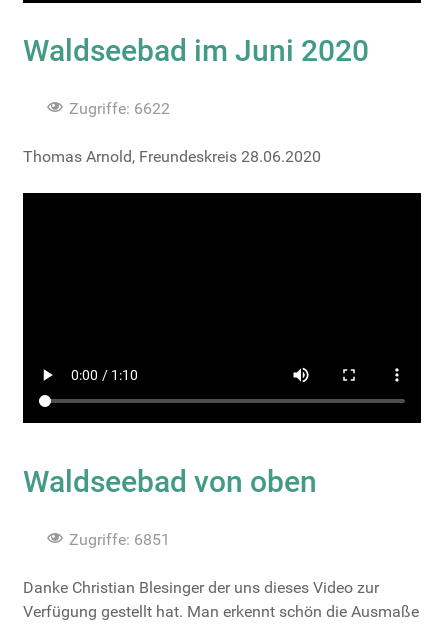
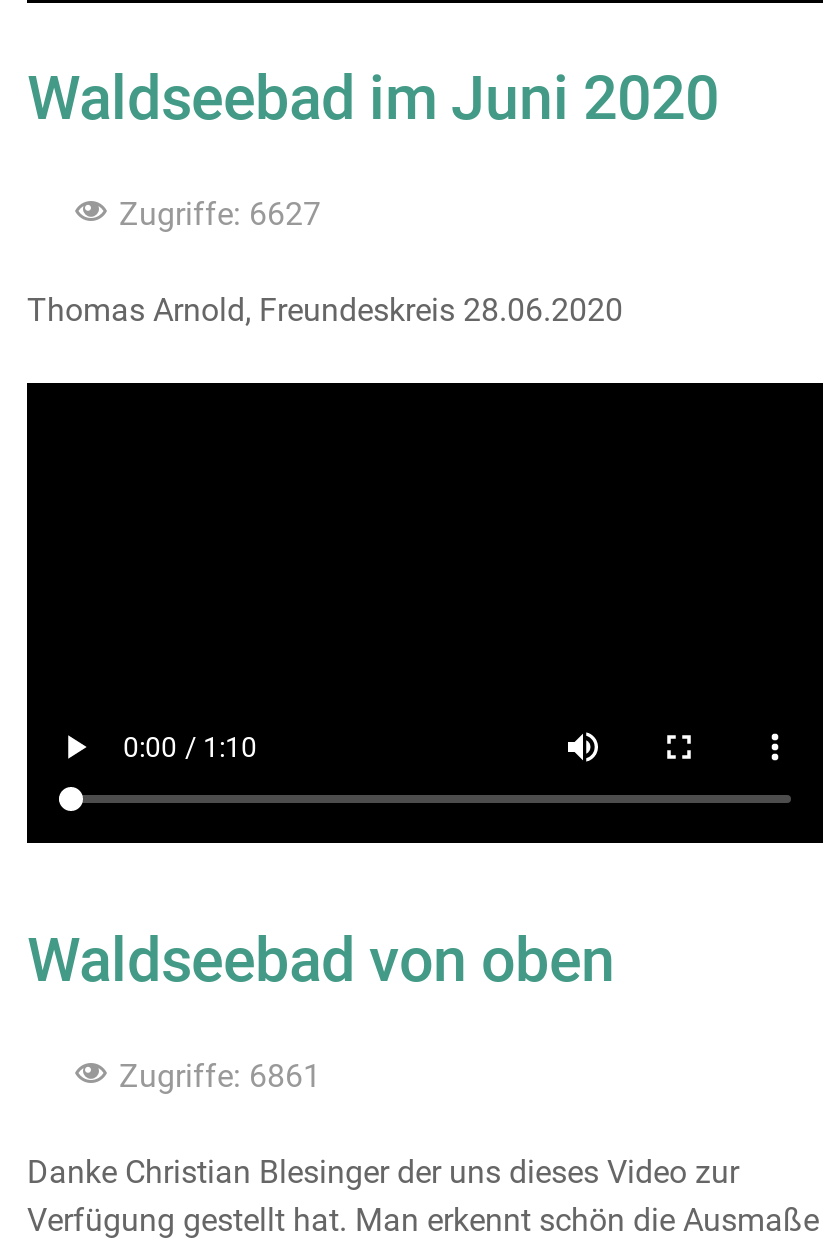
- Zugriffe: 6622
+ Zugriffe: 6627

- Zugriffe: 6851
+ Zugriffe: 6861
